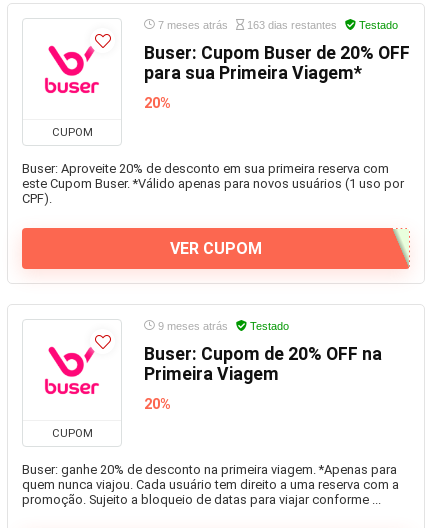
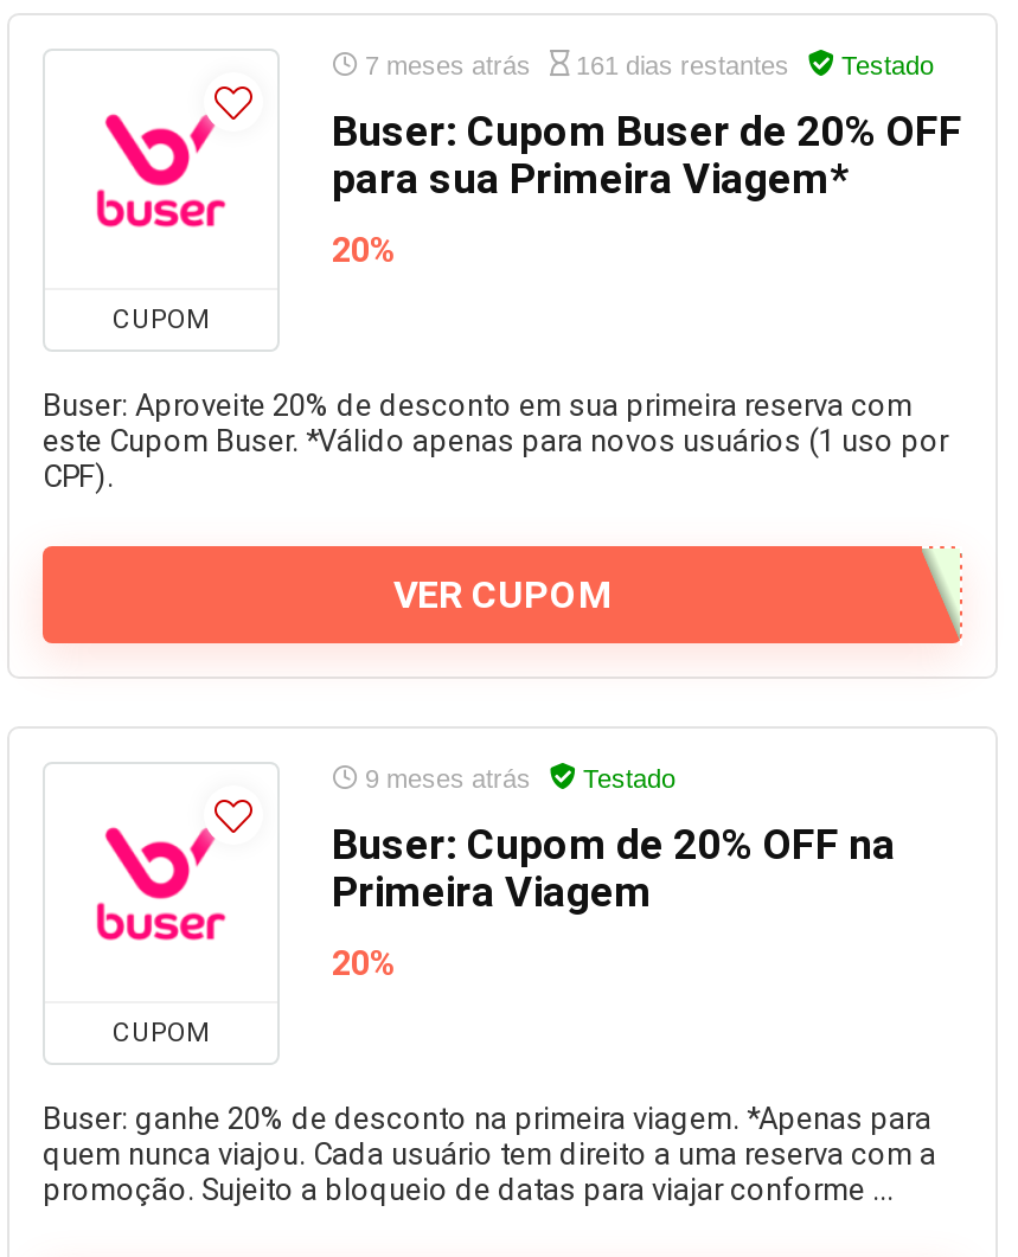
- 163 dias restantes
+ 161 dias restantes
